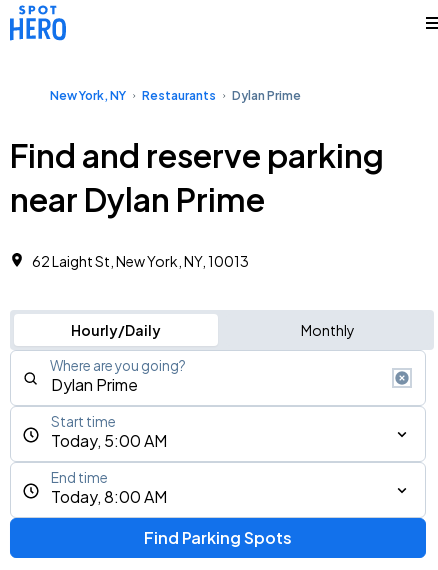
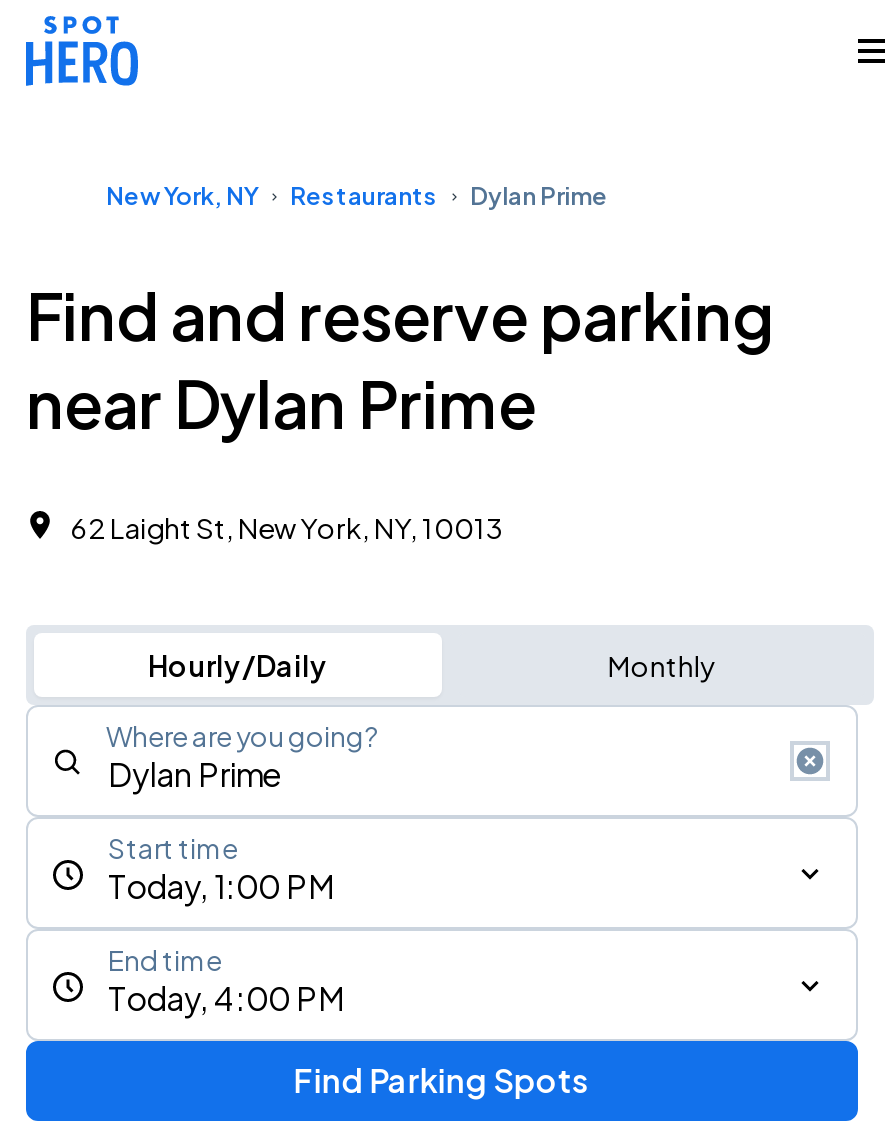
- Today, 5:00 AM
+ Today, 1:00 PM

- Today, 8:00 AM
+ Today, 4:00 PM
